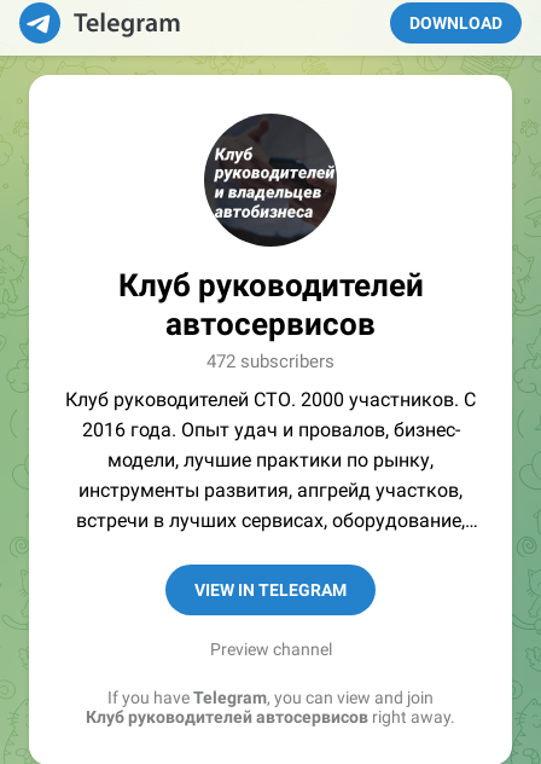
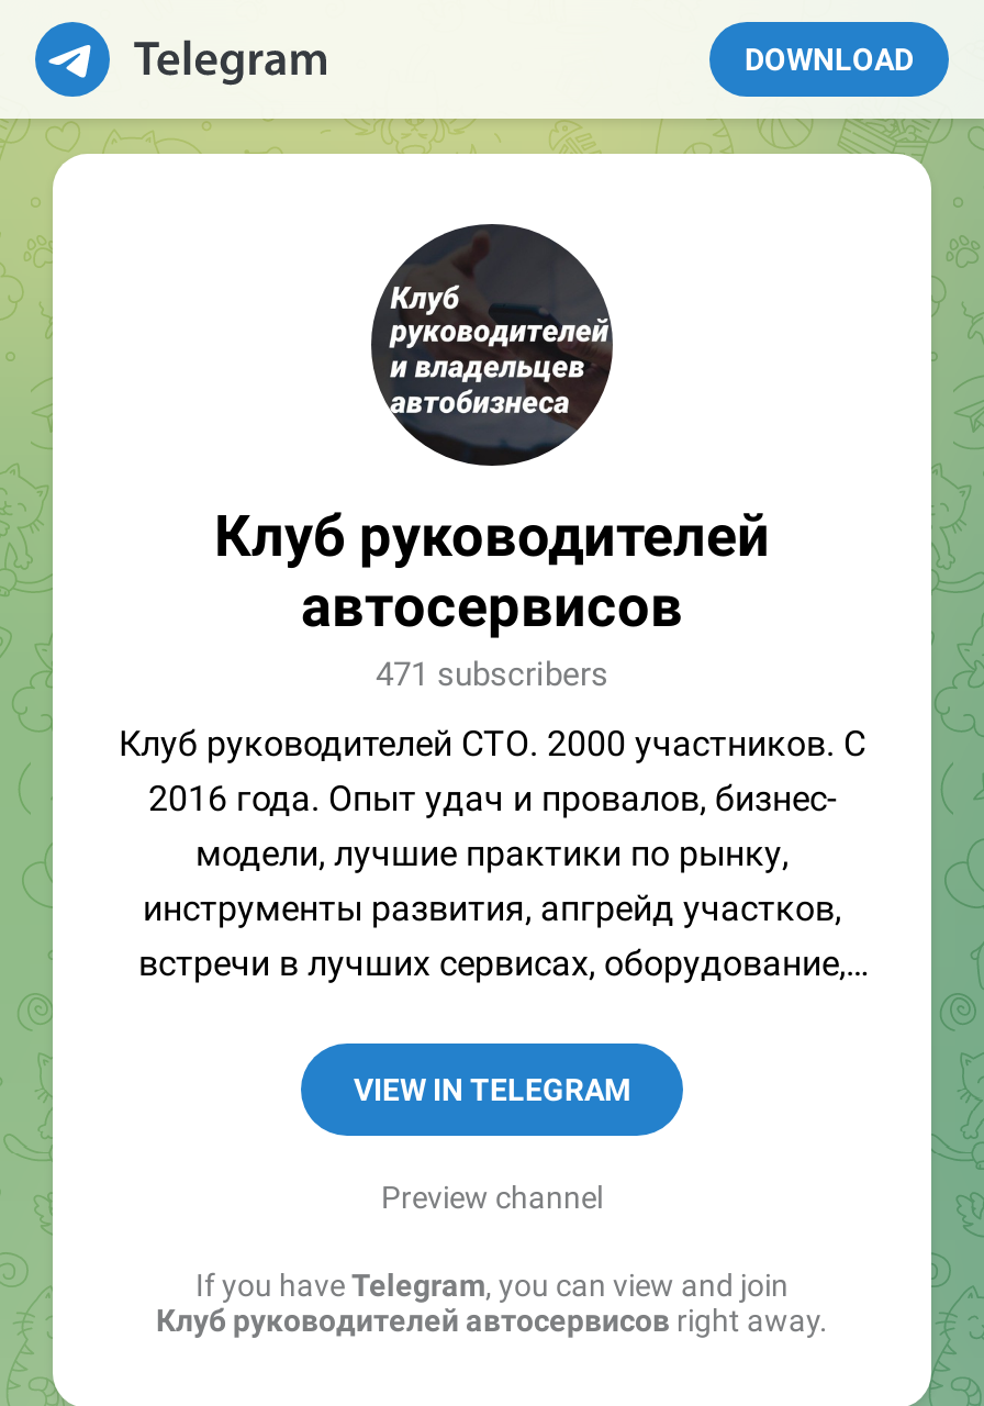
- 472 subscribers
+ 471 subscribers
